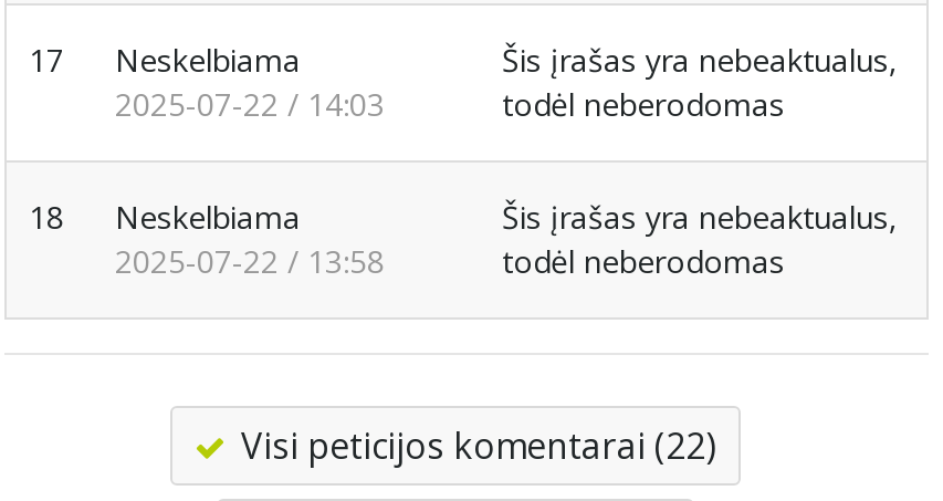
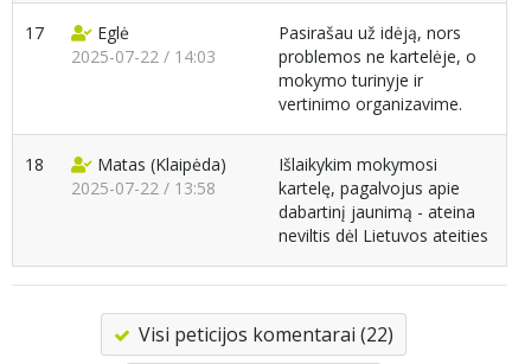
- Neskelbiama
+ Eglė

- Šis įrašas yra nebeaktualus,
- todėl neberodomas
+ Pasirašau už idėją, nors
+ problemos ne kartelėje, o
+ mokymo turinyje ir
+ vertinimo organizavime.

- Neskelbiama
+ Matas (Klaipėda)

- Šis įrašas yra nebeaktualus,
- todėl neberodomas
+ Išlaikykim mokymosi
+ kartelę, pagalvojus apie
+ dabartinį jaunimą - ateina
+ neviltis dėl Lietuvos ateities
